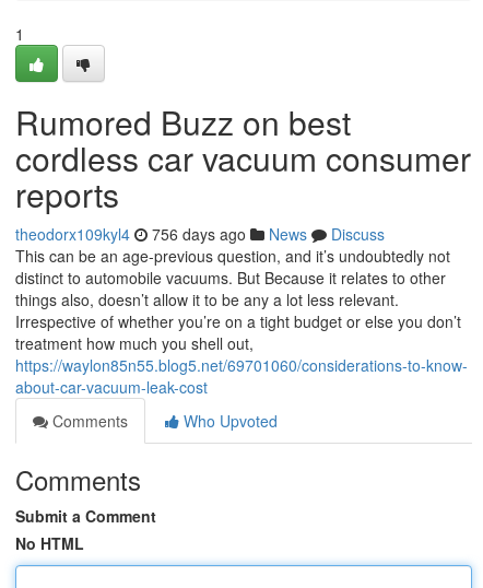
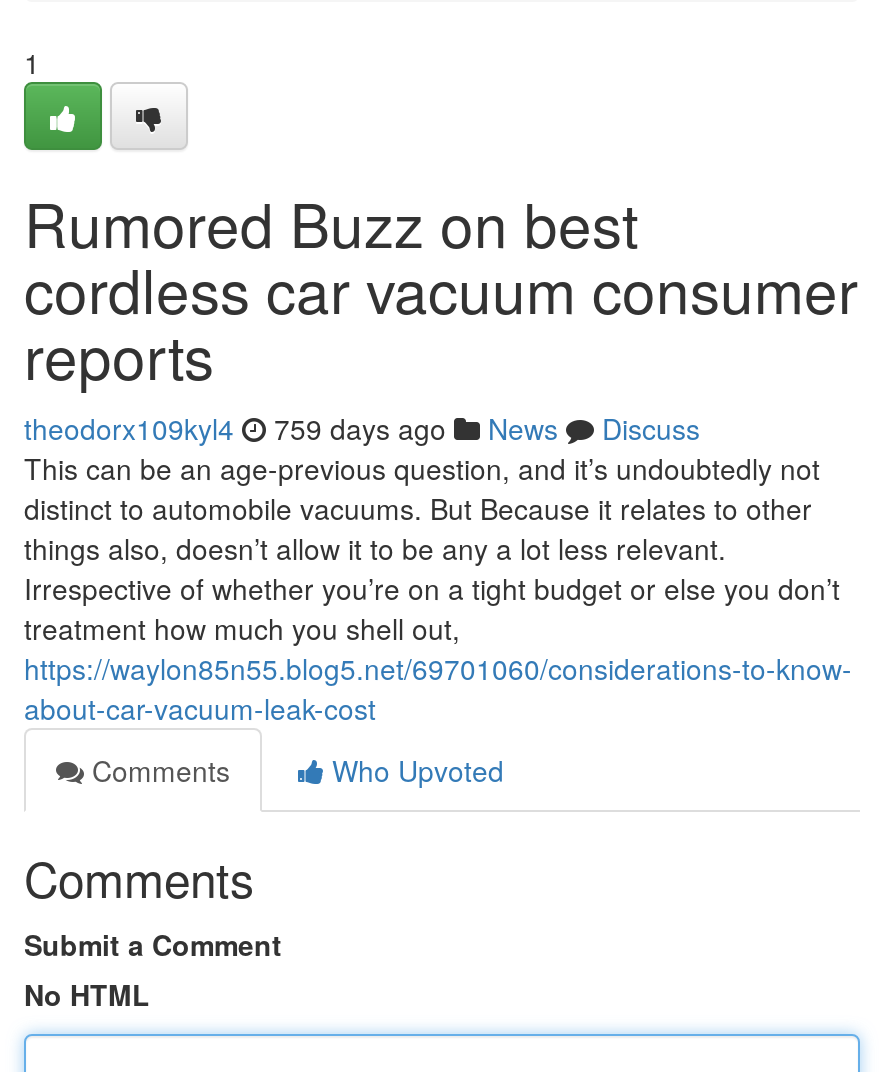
- theodorx109kyl4 756 days ago News Discuss
+ theodorx109kyl4 759 days ago News Discuss
